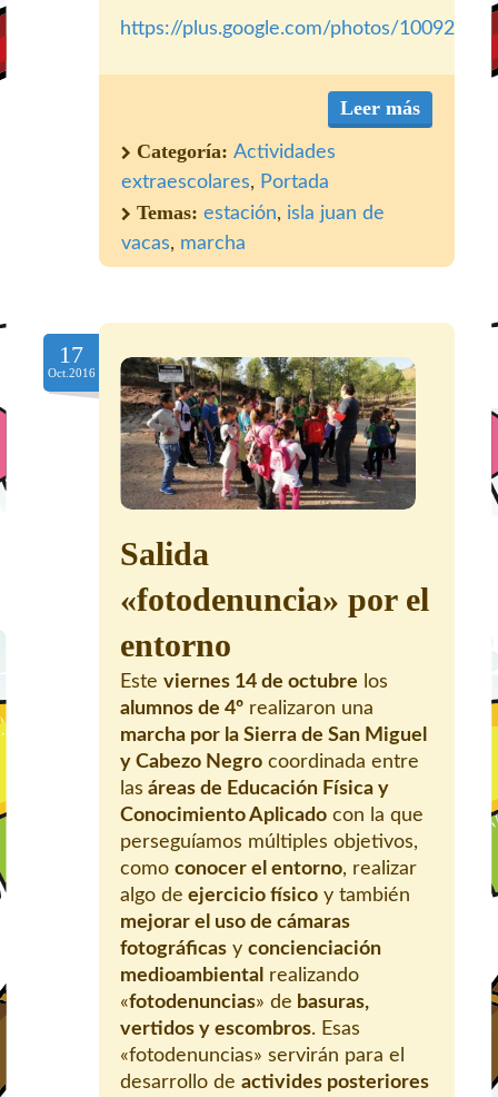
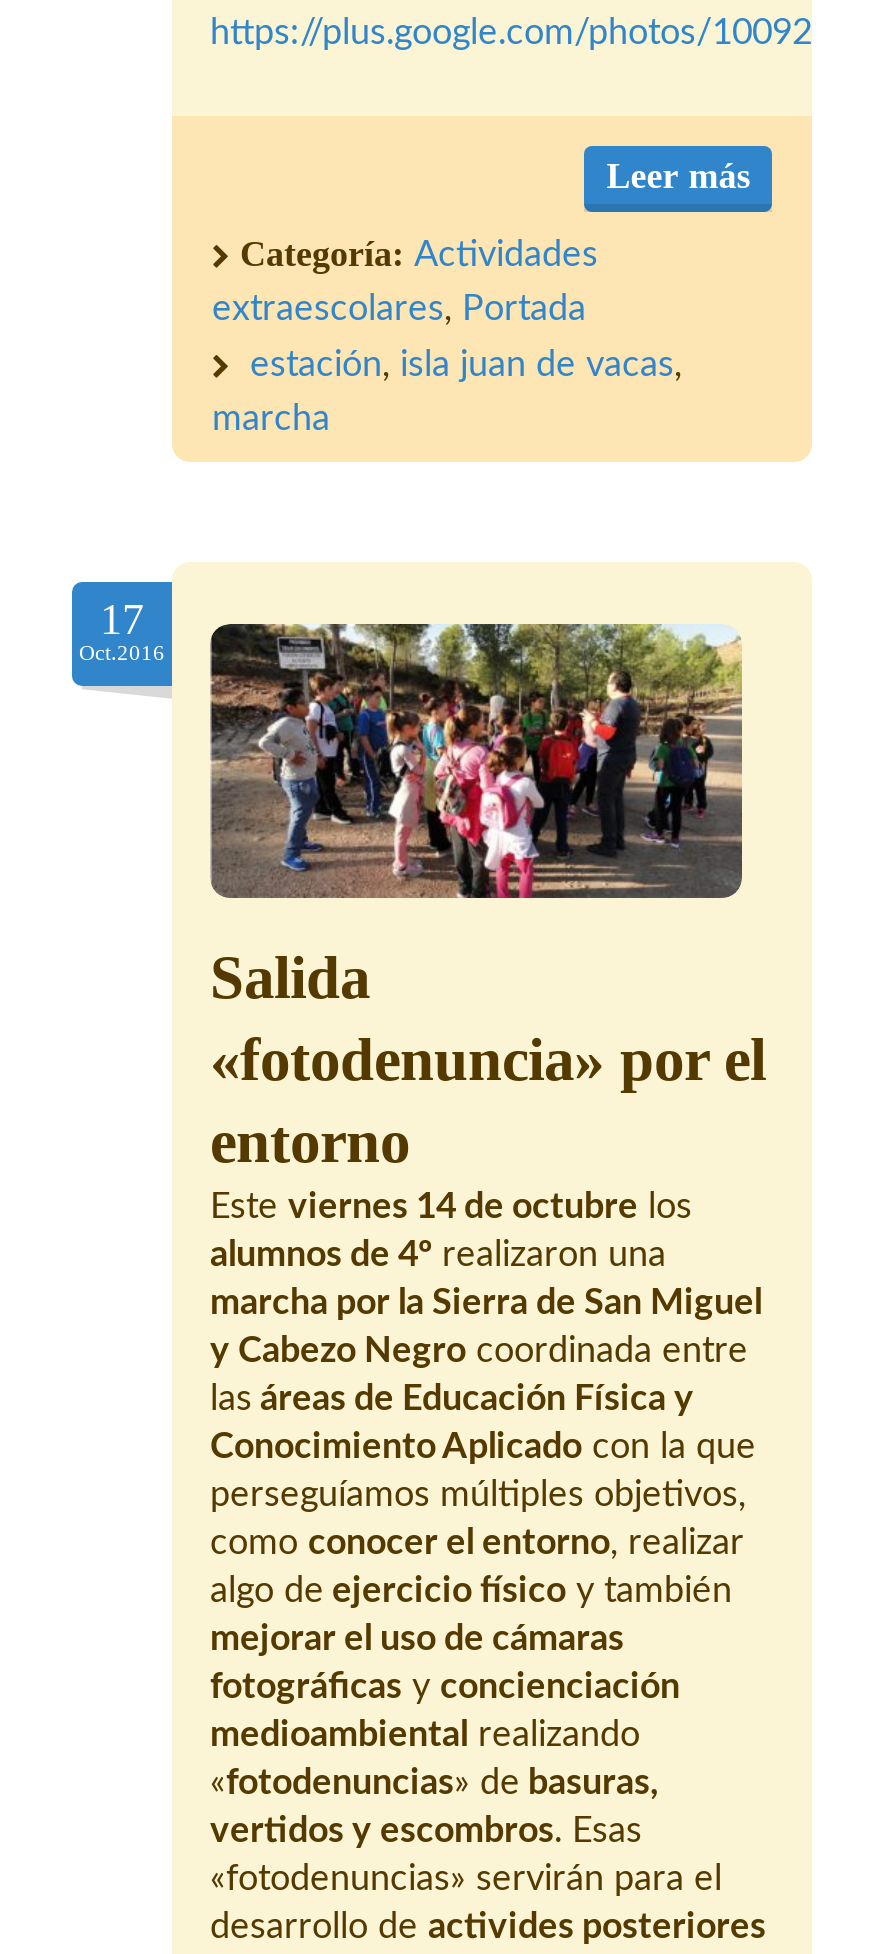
- Temas: estación, isla juan de
- vacas, marcha
+ estación, isla juan de vacas,
+ marcha
